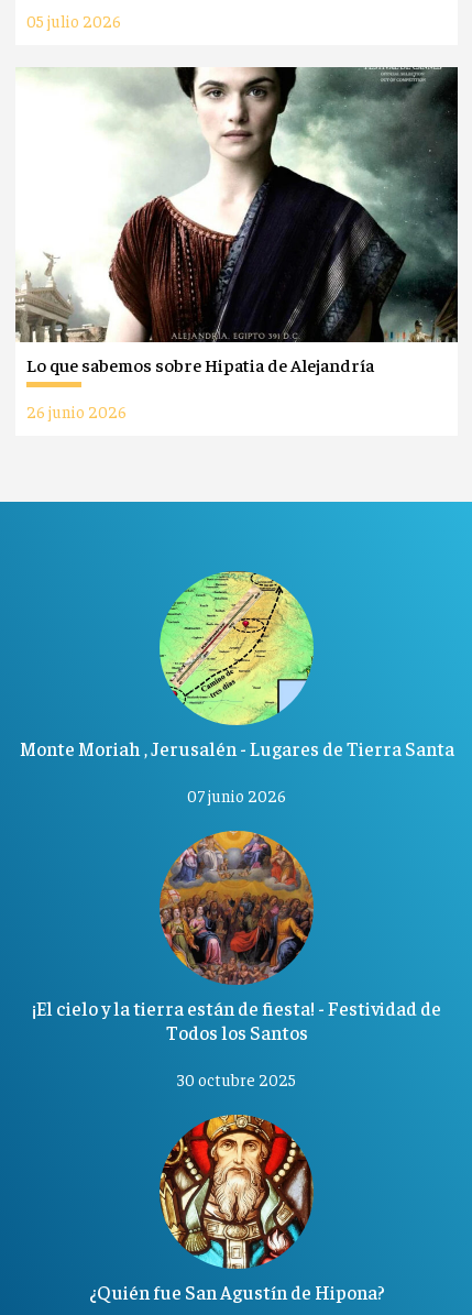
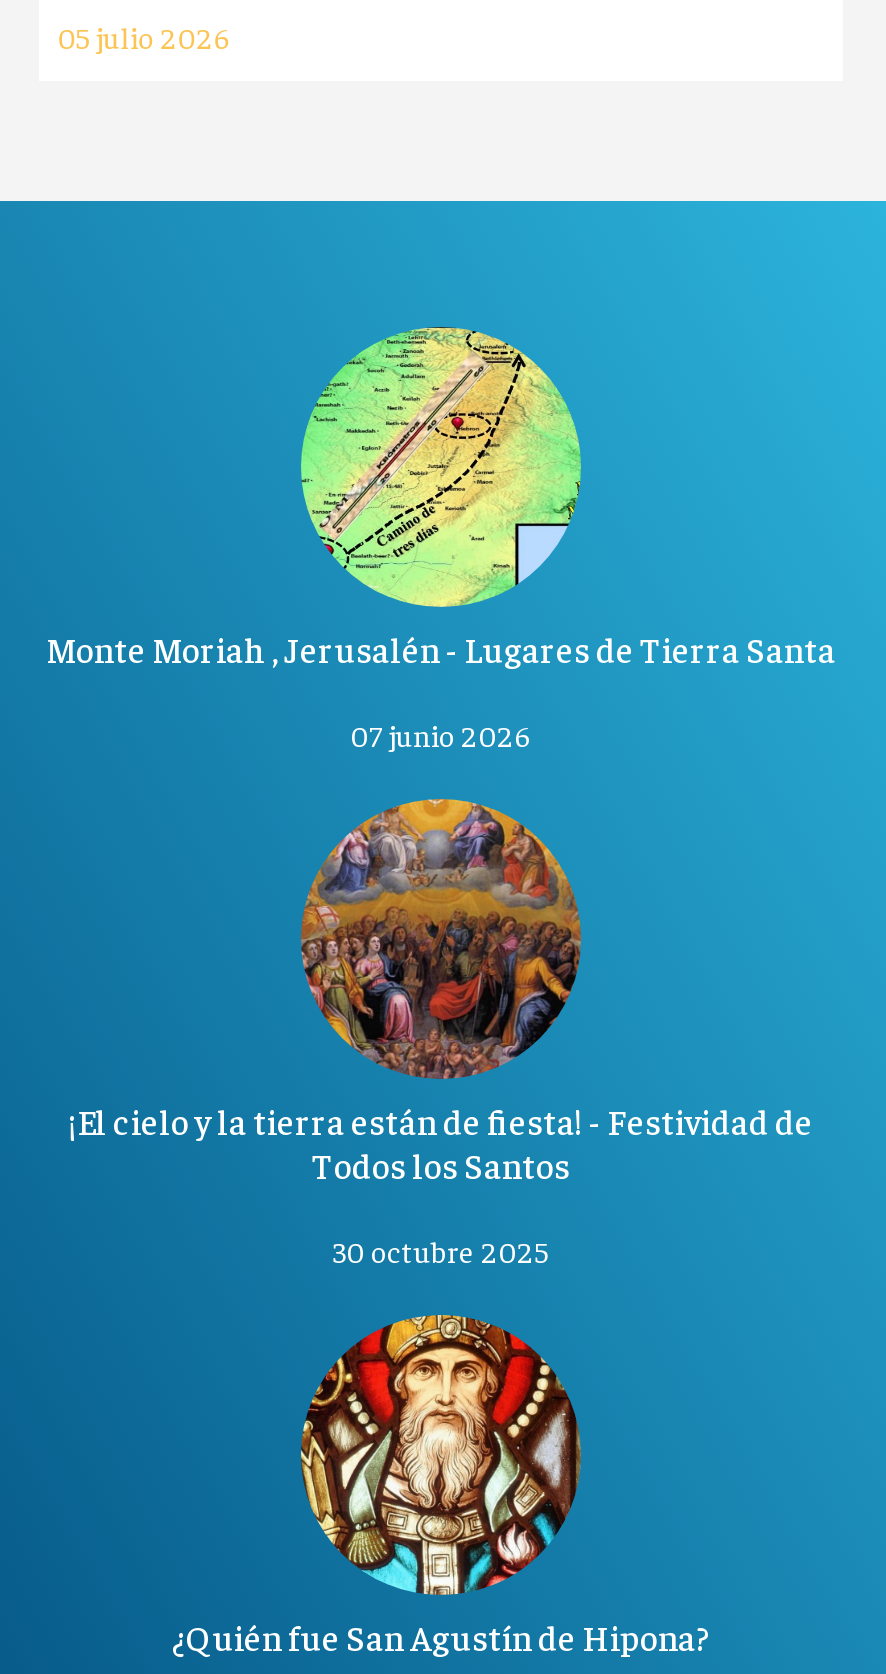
- [image]
- Lo que sabemos sobre Hipatia de Alejandría
- 26 junio 2026
